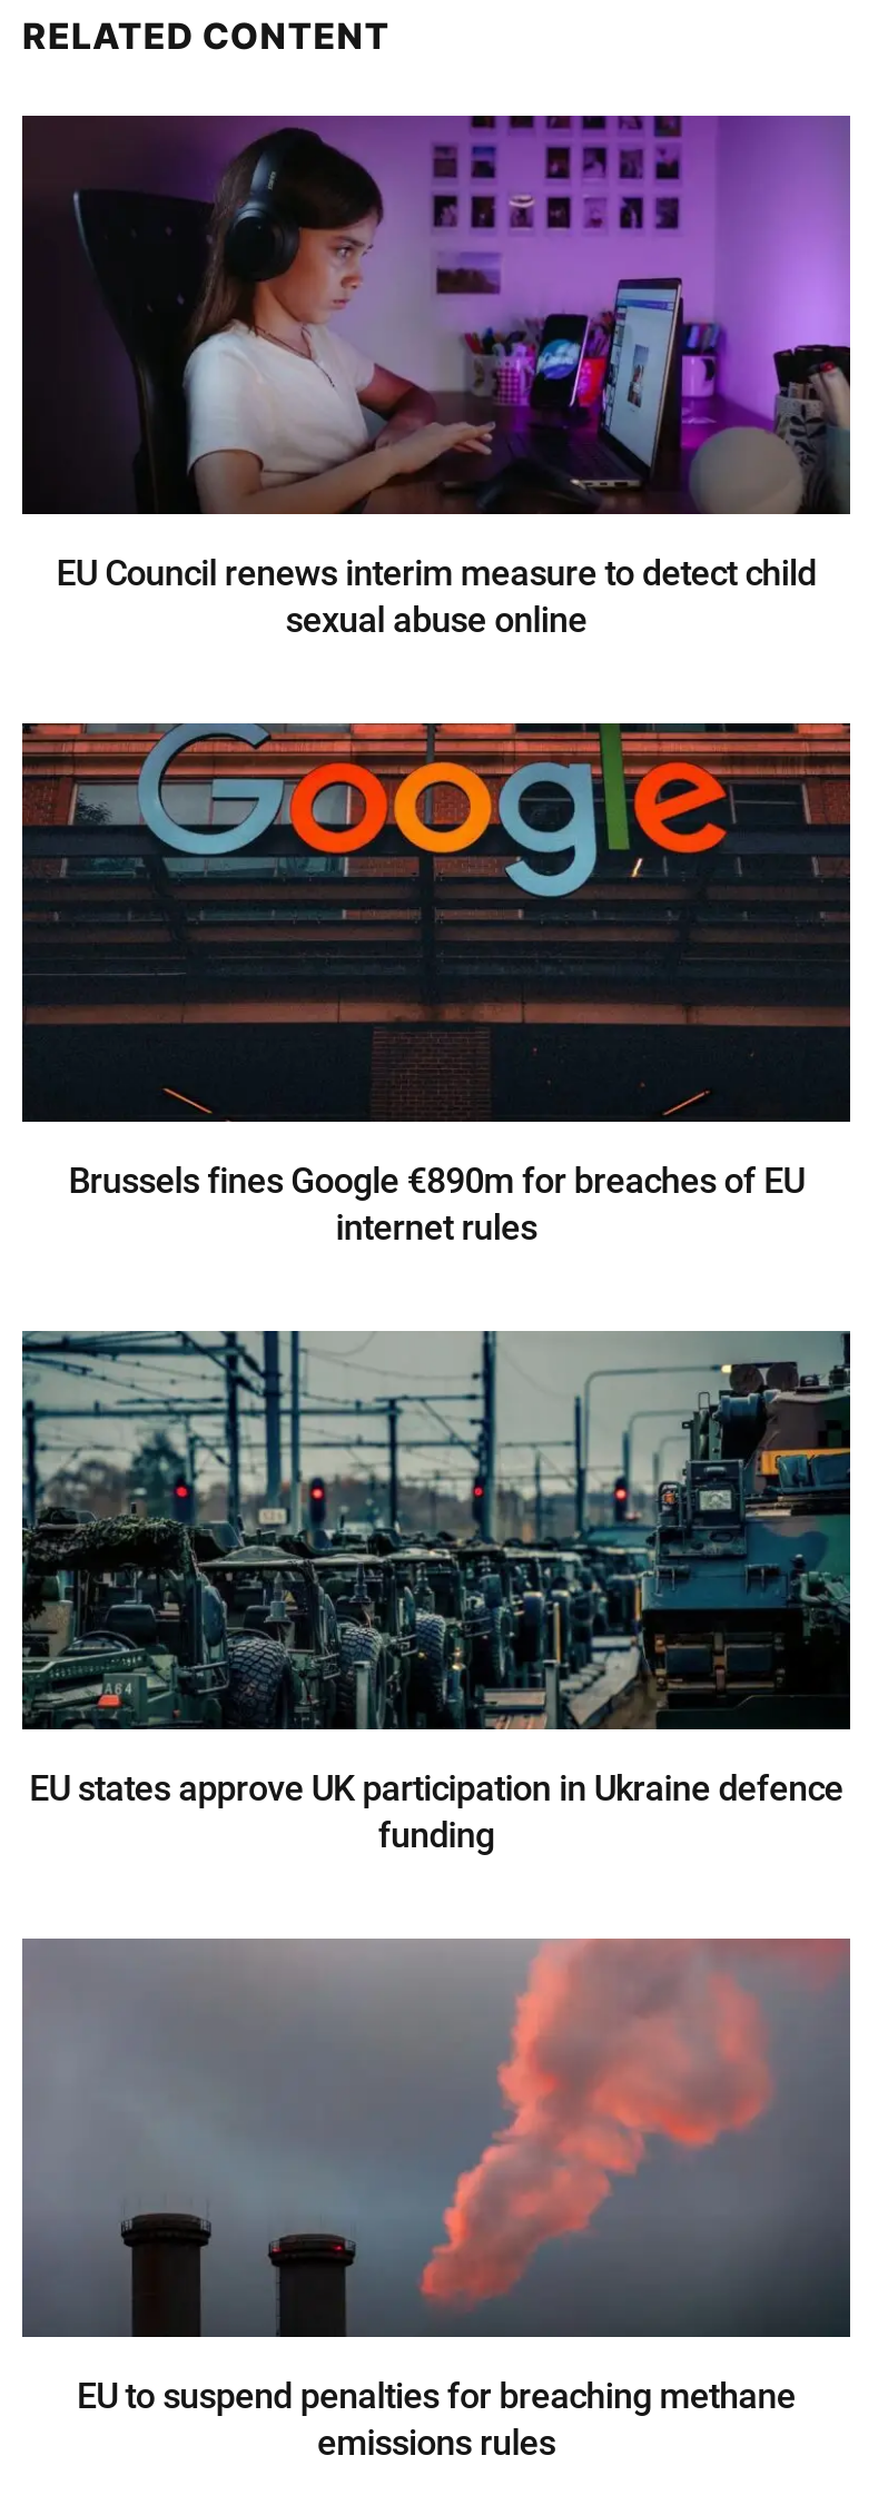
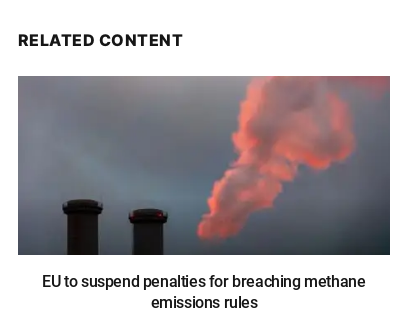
- [image]
- EU Council renews interim measure to detect child
- sexual abuse online

- [image]
- Brussels fines Google €890m for breaches of EU
- internet rules

- [image]
- EU states approve UK participation in Ukraine defence
- funding
